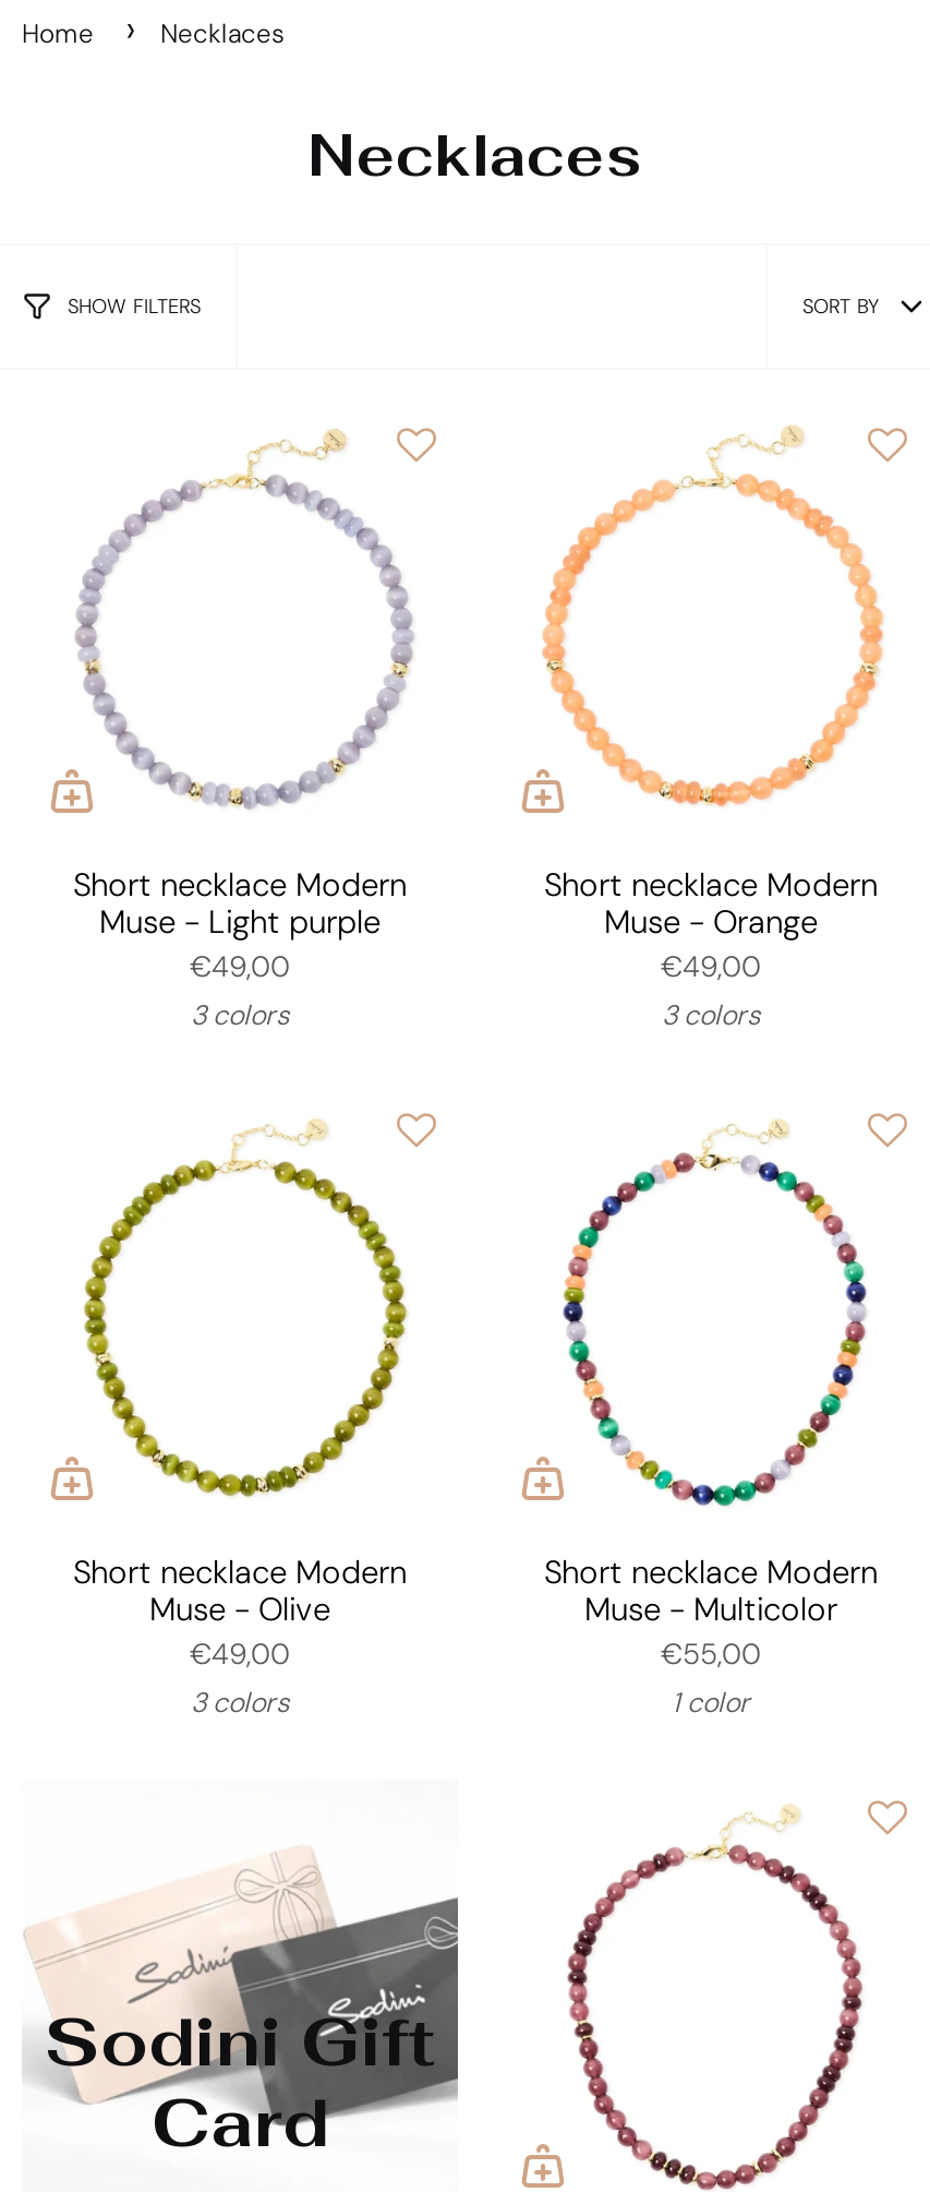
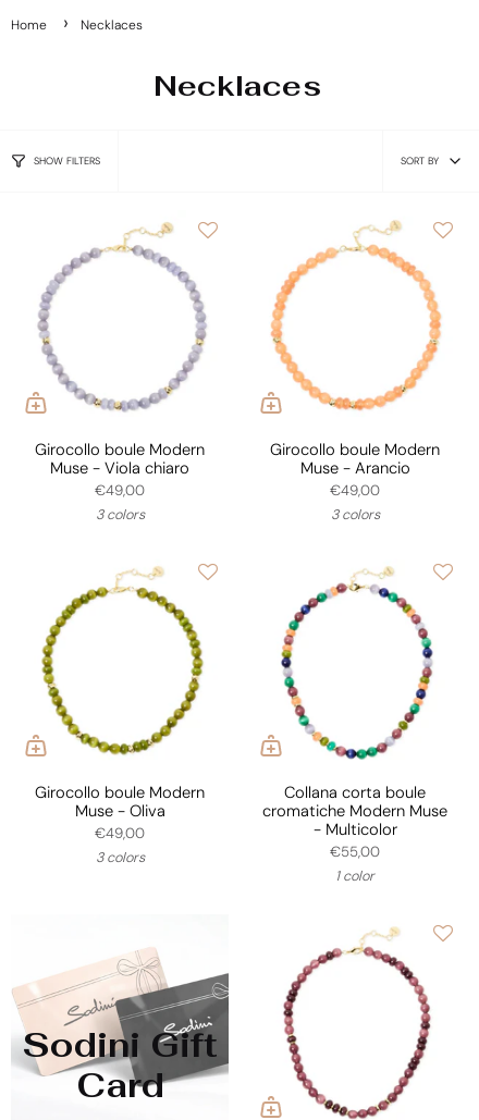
- Short necklace Modern
+ Girocollo boule Modern

- Short necklace Modern
+ Girocollo boule Modern

- Muse - Light purple
+ Muse - Viola chiaro

- Muse - Orange
+ Muse - Arancio

- Short necklace Modern
+ Girocollo boule Modern

- Short necklace Modern
- Muse - Multicolor
+ Collana corta boule
+ cromatiche Modern Muse
+ - Multicolor

- Muse - Olive
+ Muse - Oliva
